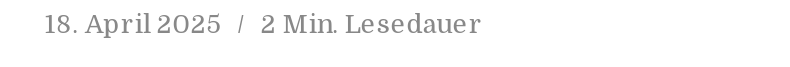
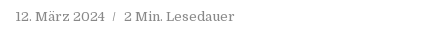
- 18. April 2025 2 Min. Lesedauer
+ 12. März 2024 2 Min. Lesedauer
